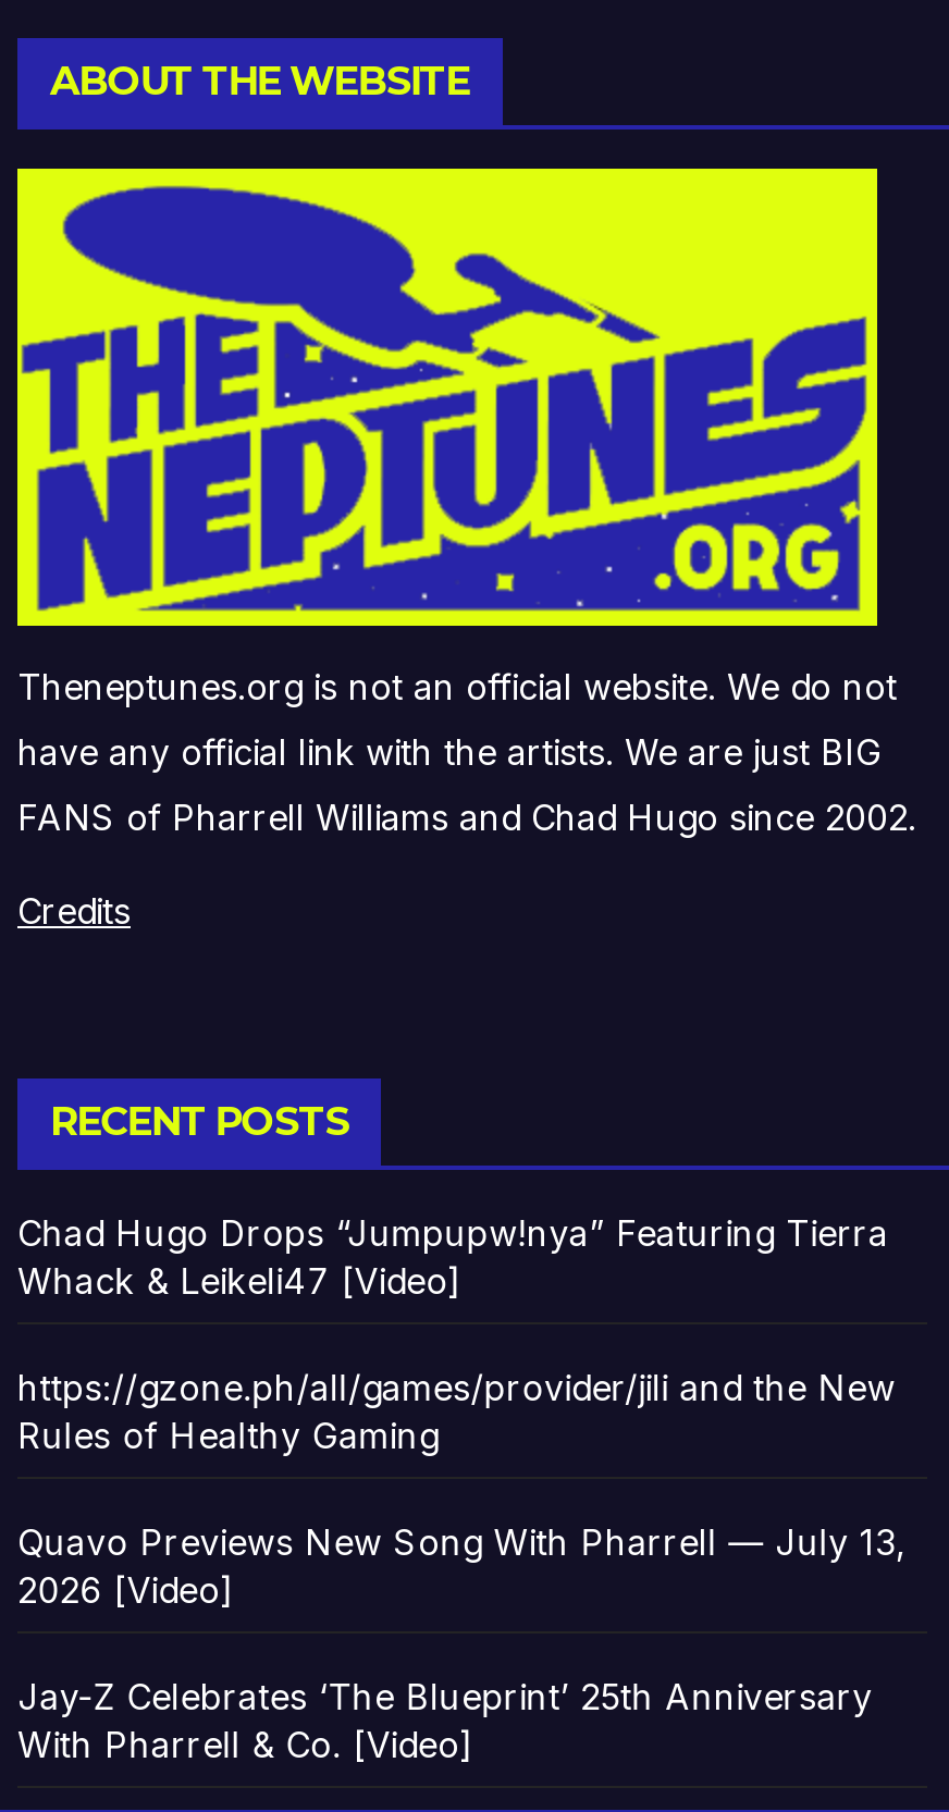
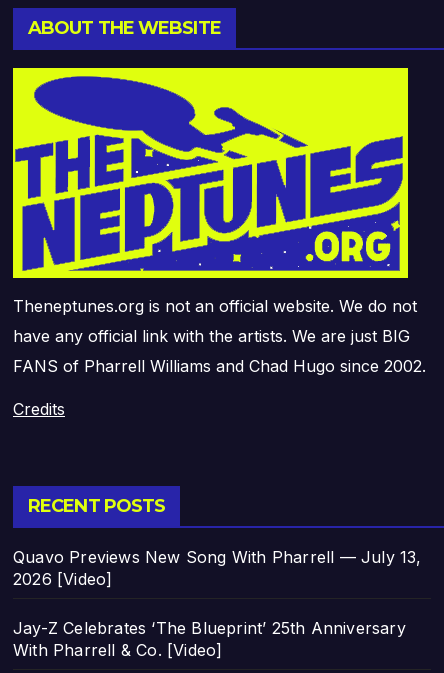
- Chad Hugo Drops “Jumpupw!nya” Featuring Tierra
- Whack & Leikeli47 [Video]
- https://gzone.ph/all/games/provider/jili and the New
- Rules of Healthy Gaming
